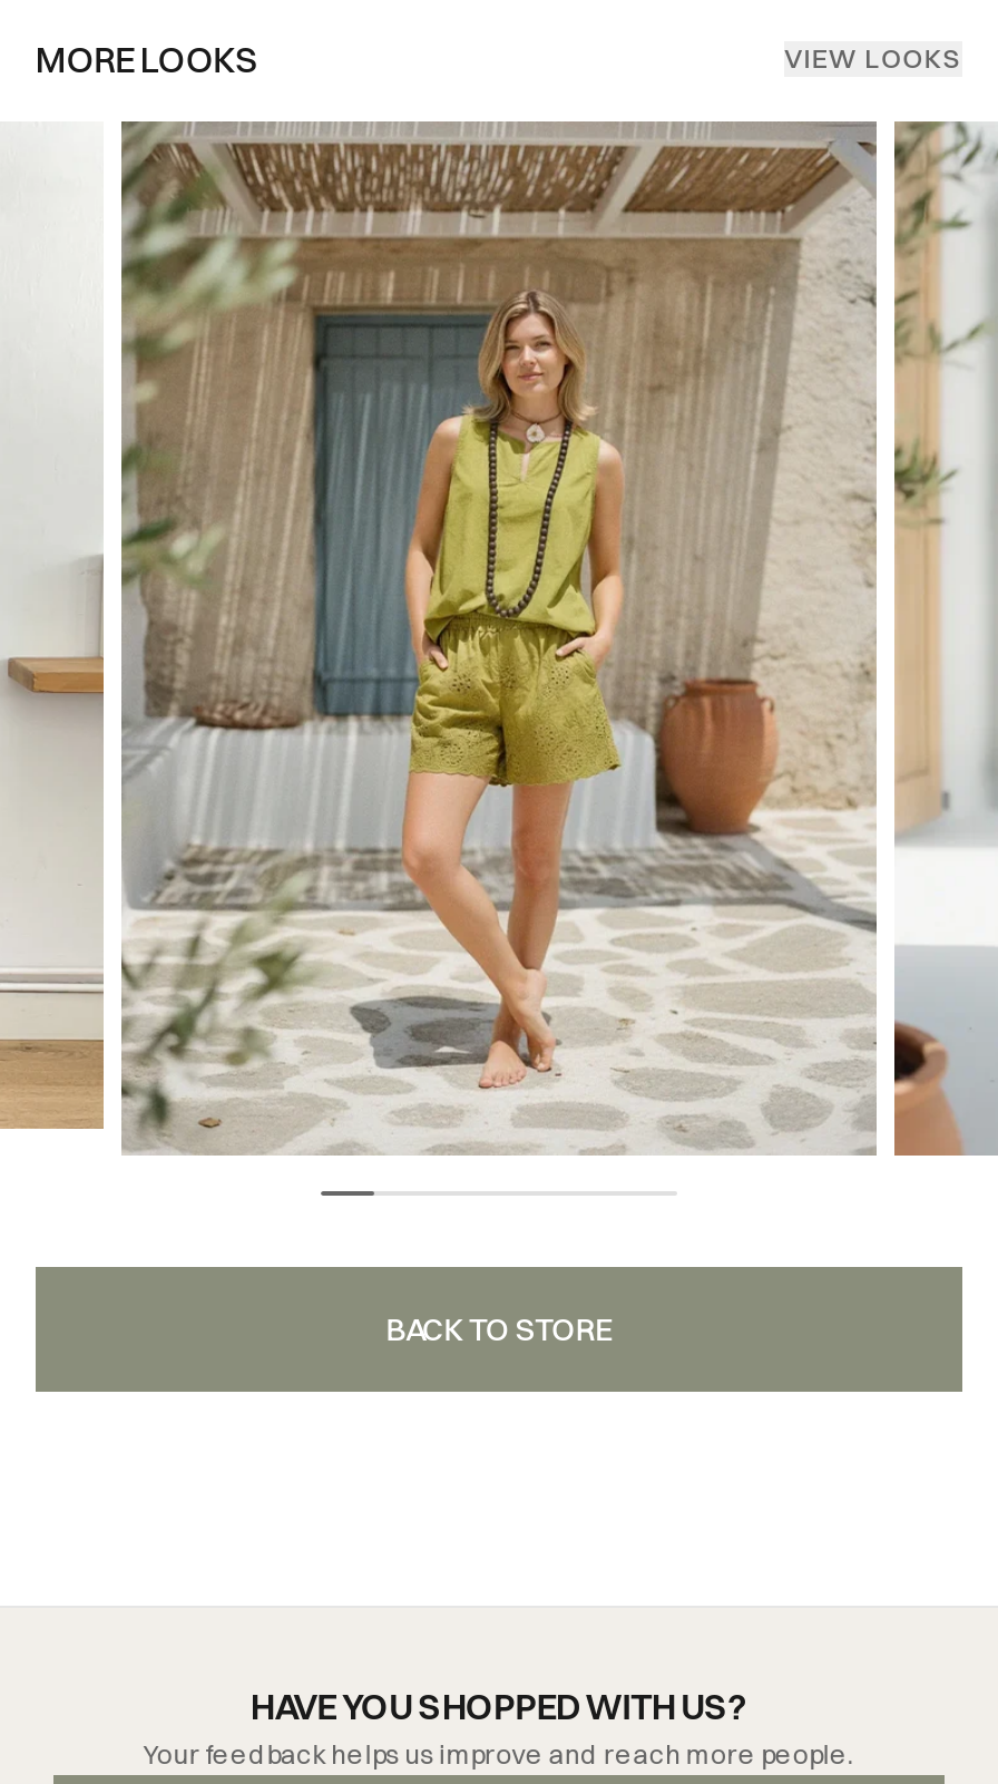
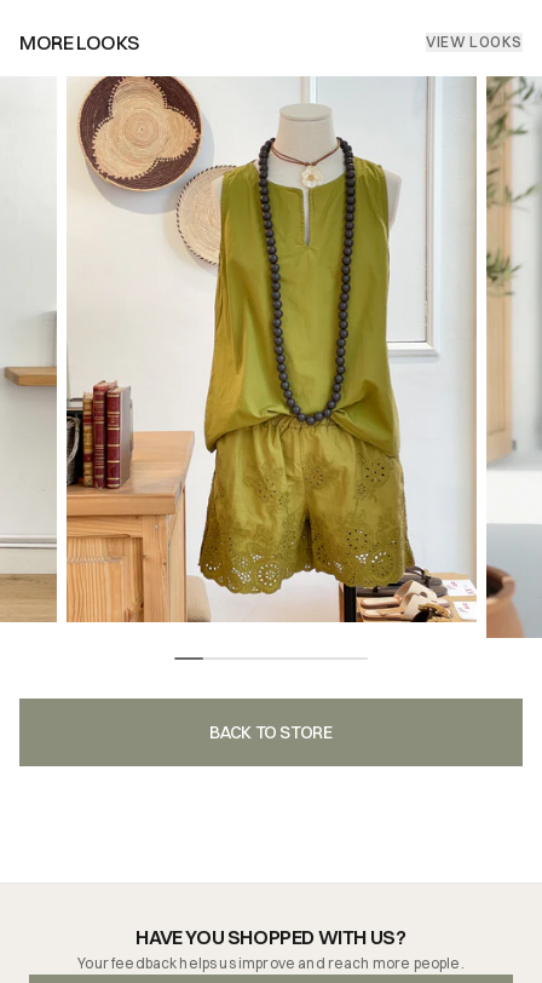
- [image]
+ [image]
